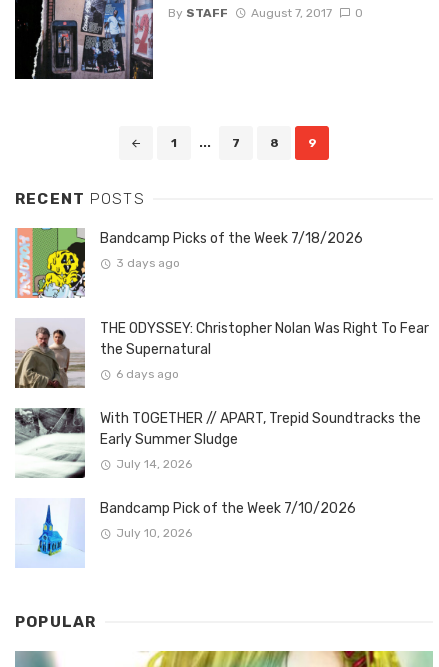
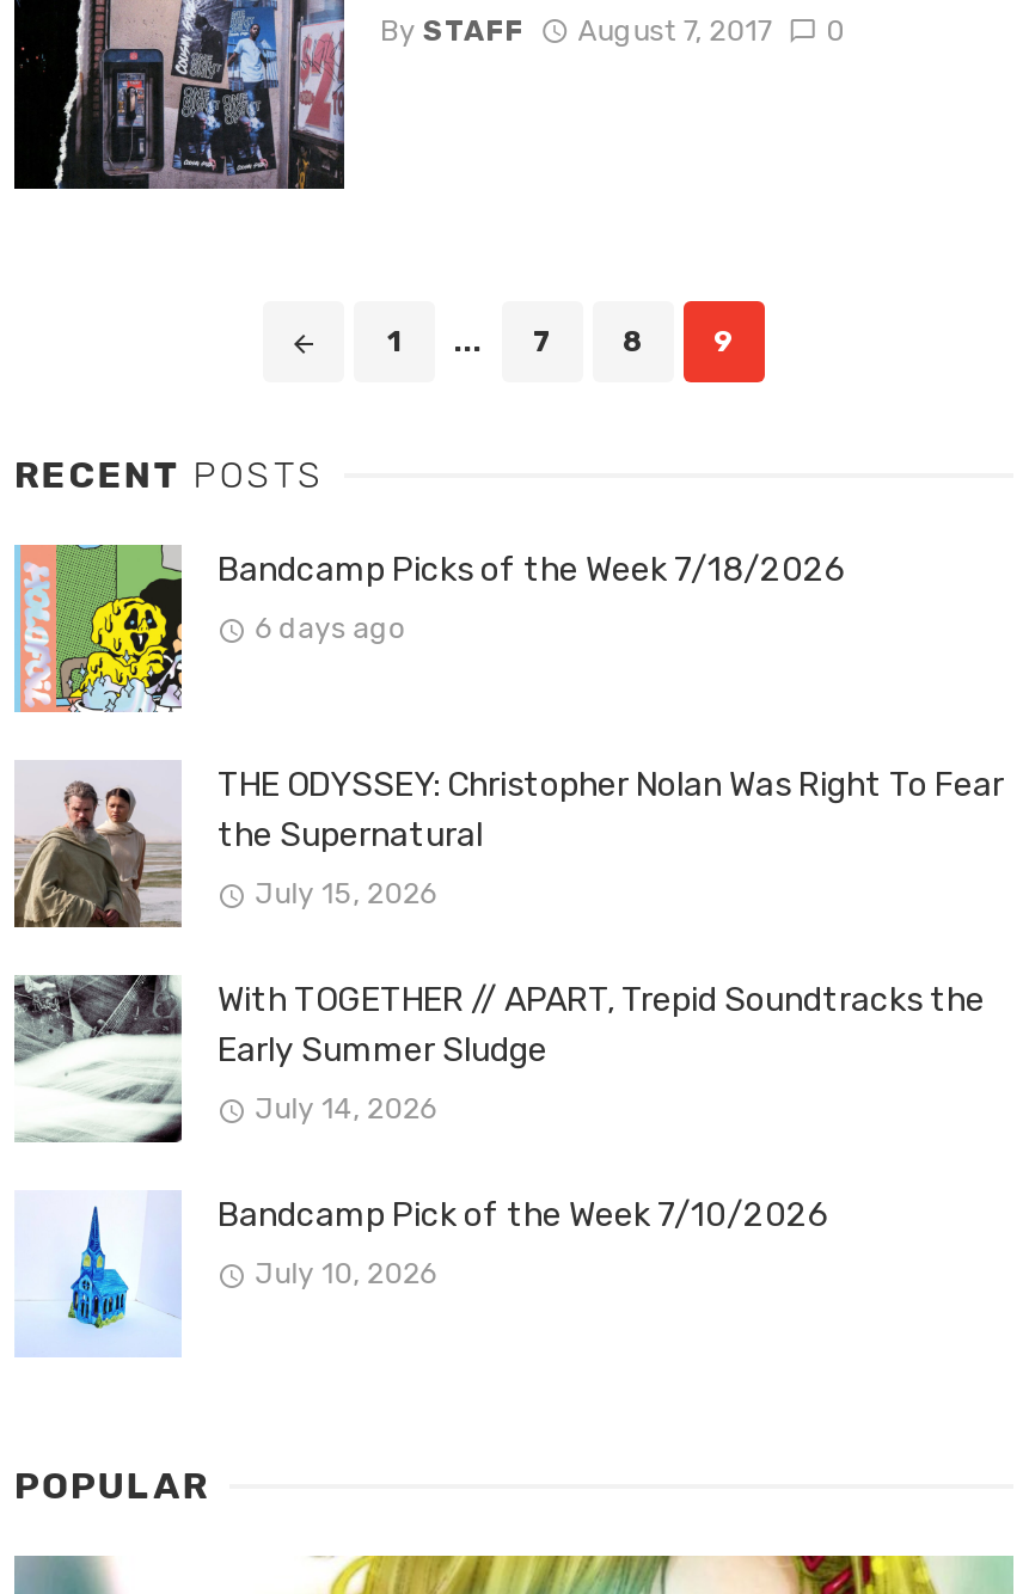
- 3 days ago
+ 6 days ago

- 6 days ago
+ July 15, 2026
